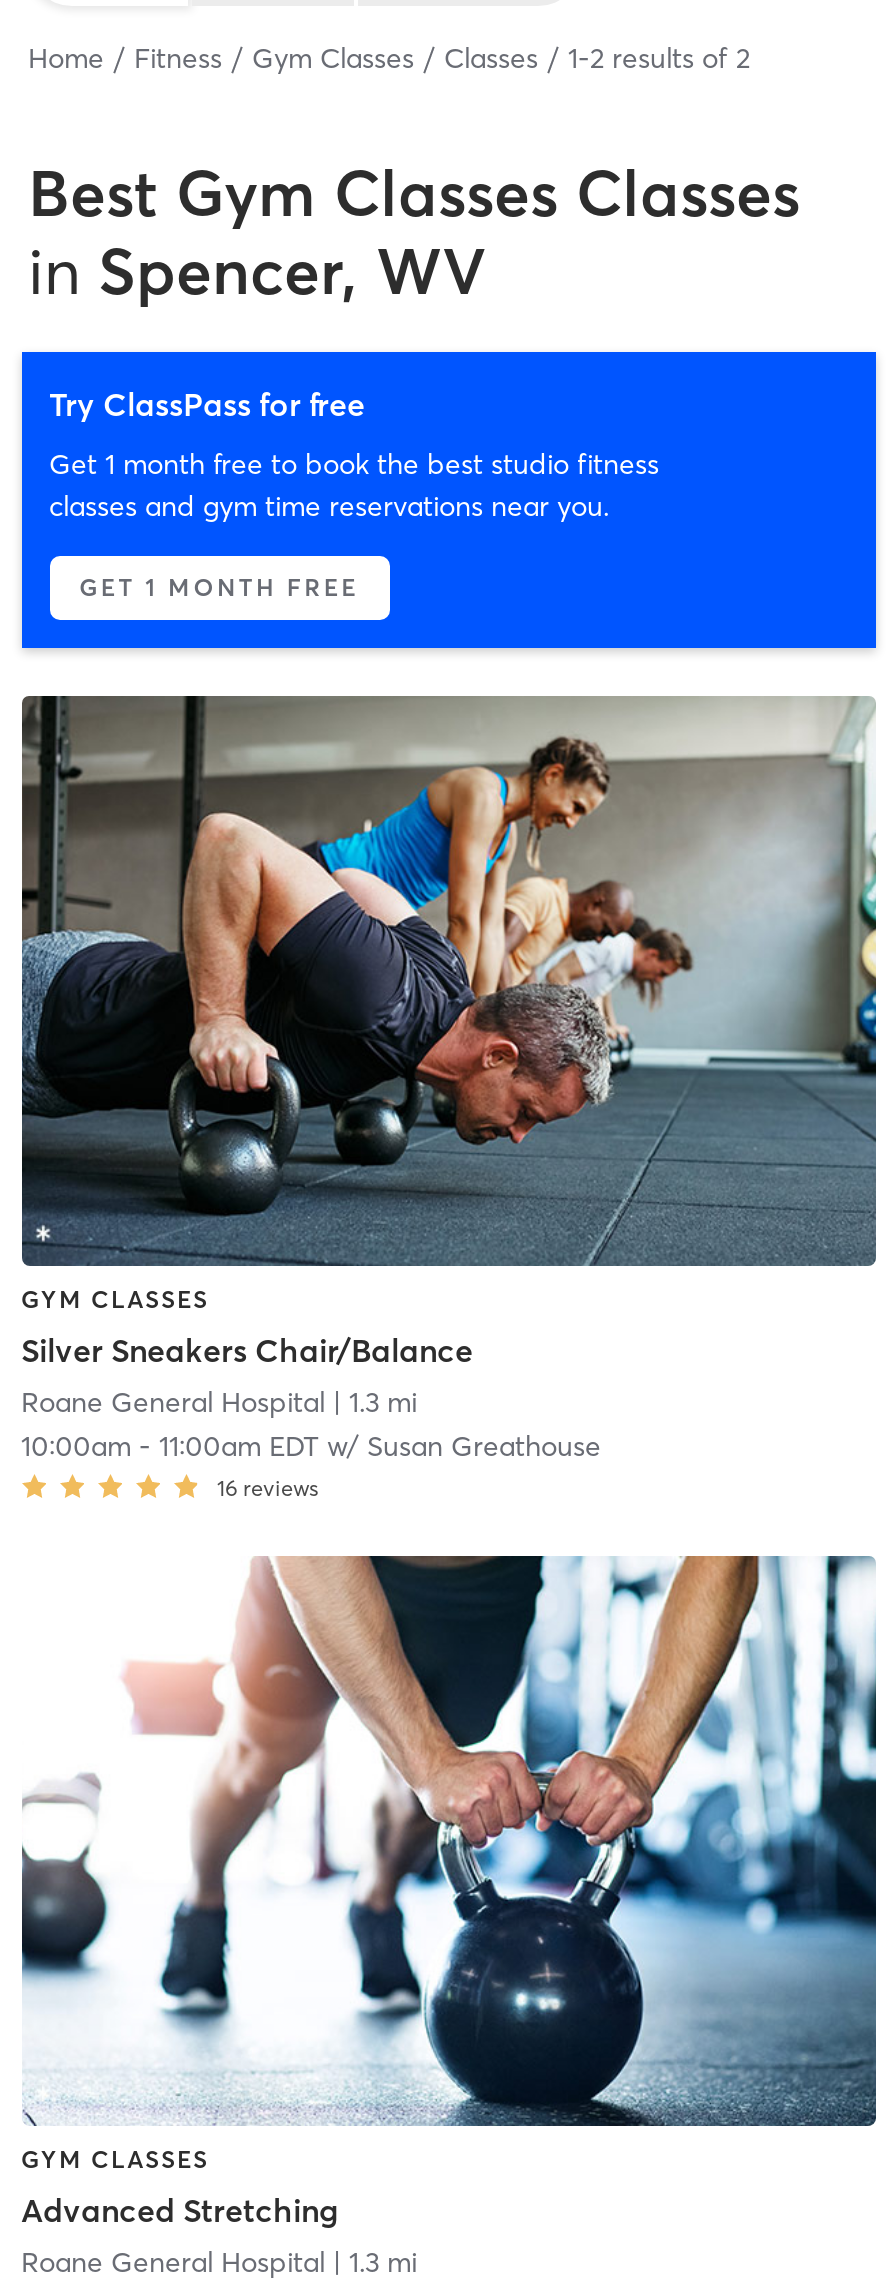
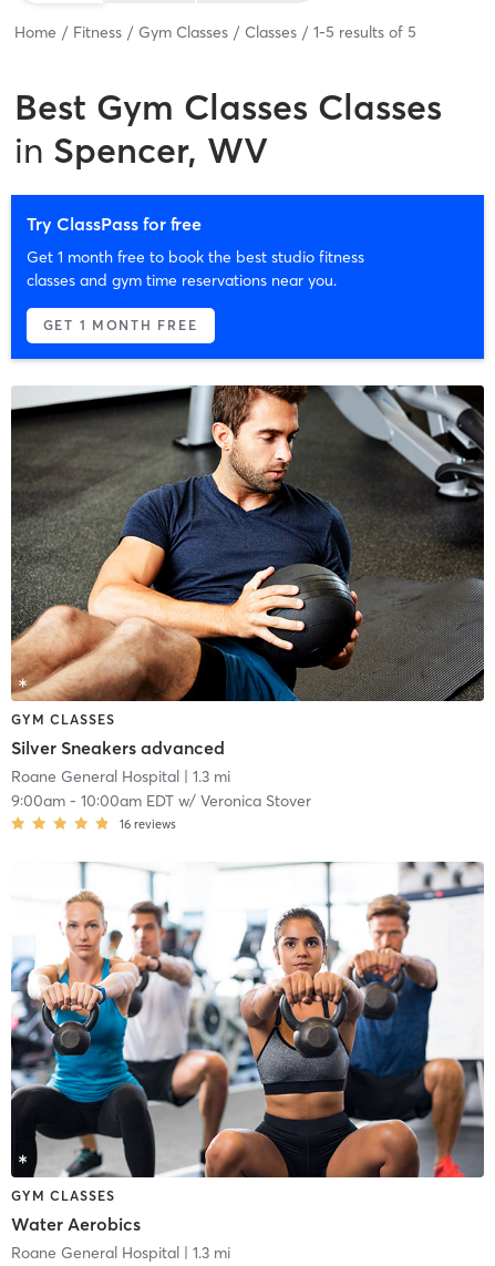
- Home Fitness Gym Classes Classes 1-2 results of 2
+ Home Fitness Gym Classes Classes 1-5 results of 5

- [image]
- Silver Sneakers Chair/Balance
+ [image]
+ Silver Sneakers advanced

- 10:00am - 11:00am EDT w/ Susan Greathouse
+ 9:00am - 10:00am EDT w/ Veronica Stover

- [image]
- Advanced Stretching
+ [image]
+ Water Aerobics
